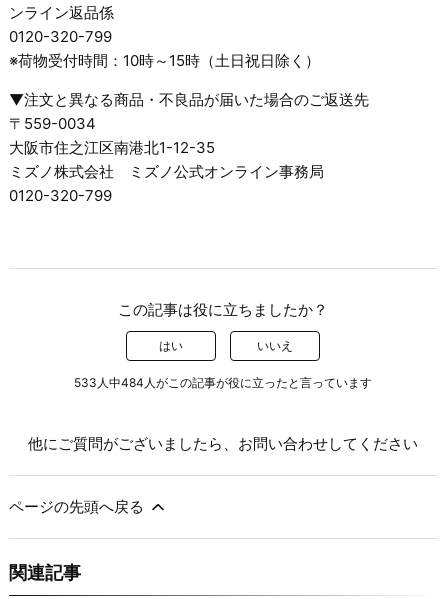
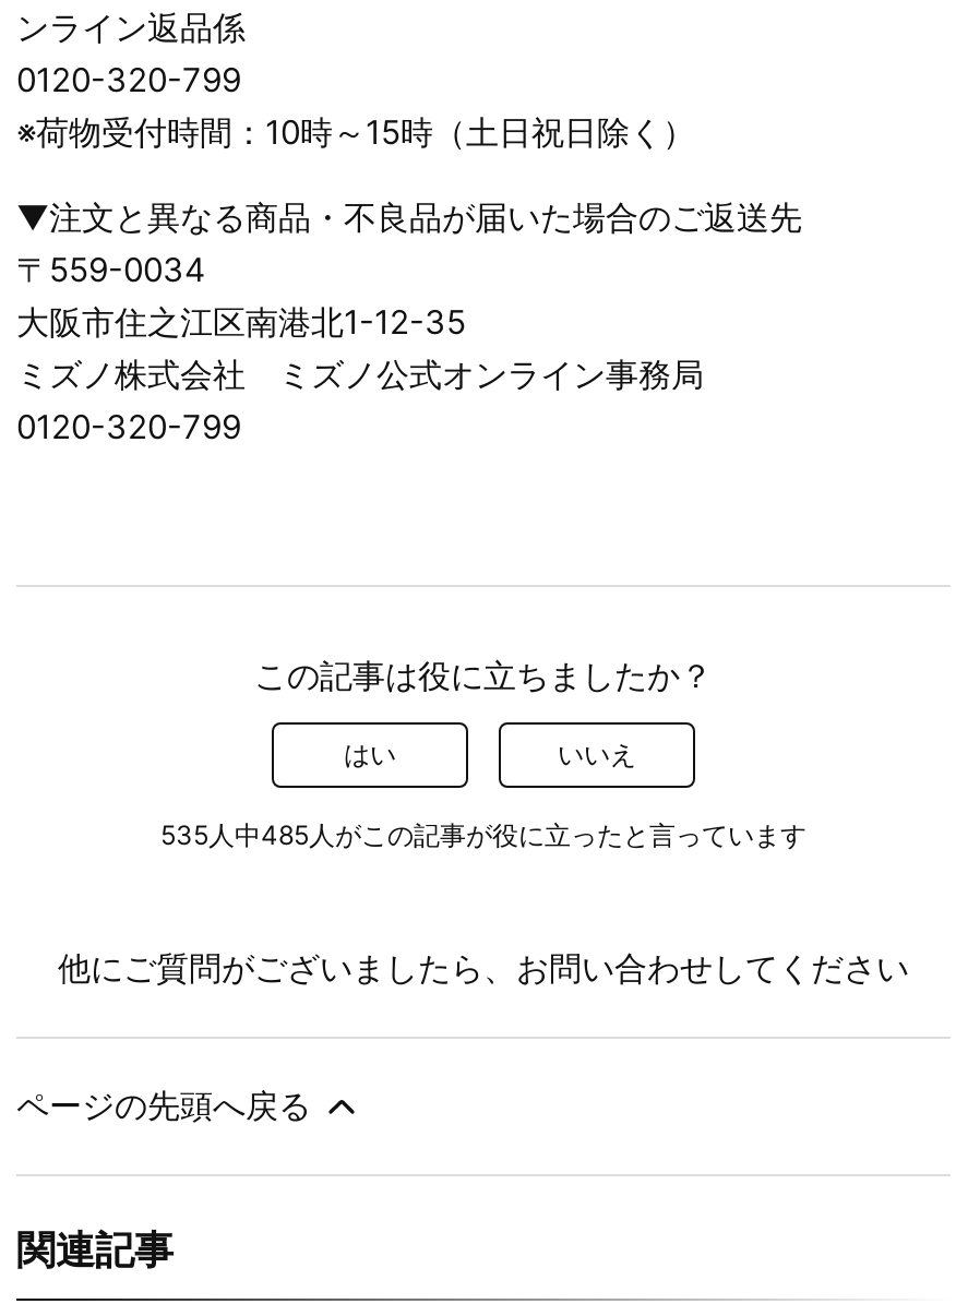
- 533人中484人がこの記事が役に立ったと言っています
+ 535人中485人がこの記事が役に立ったと言っています
